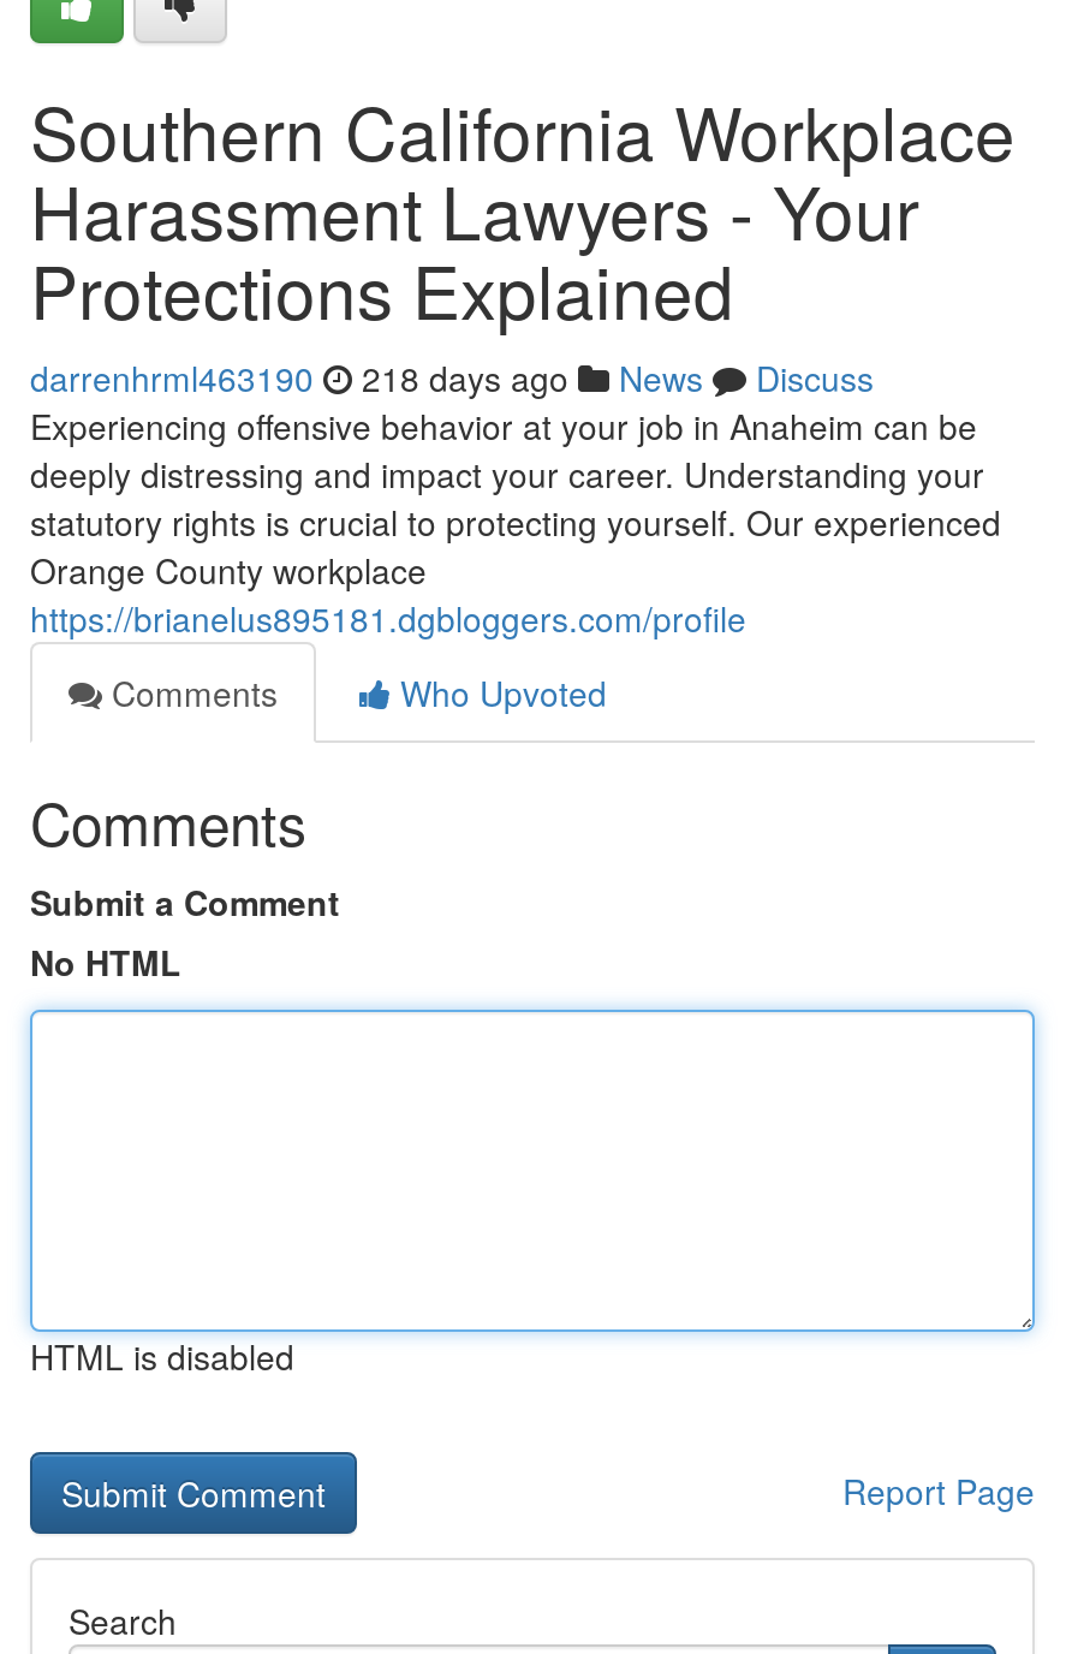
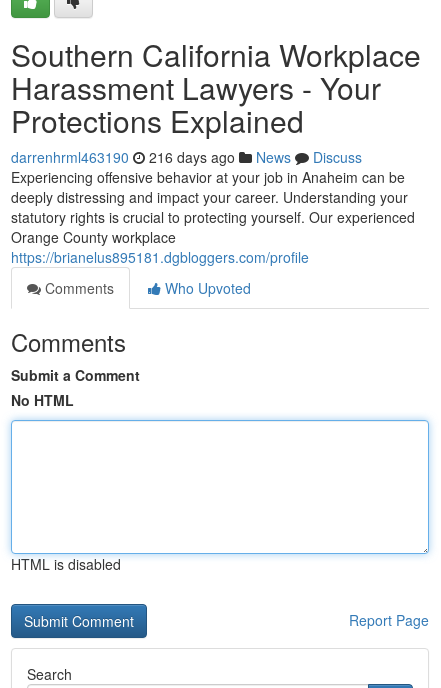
- darrenhrml463190 218 days ago News Discuss
+ darrenhrml463190 216 days ago News Discuss
